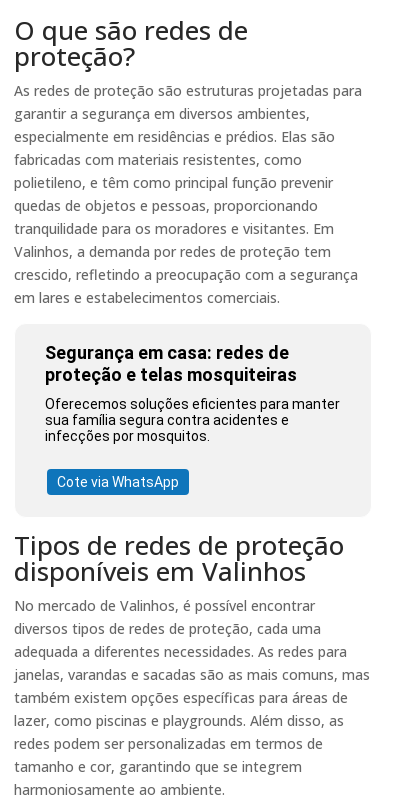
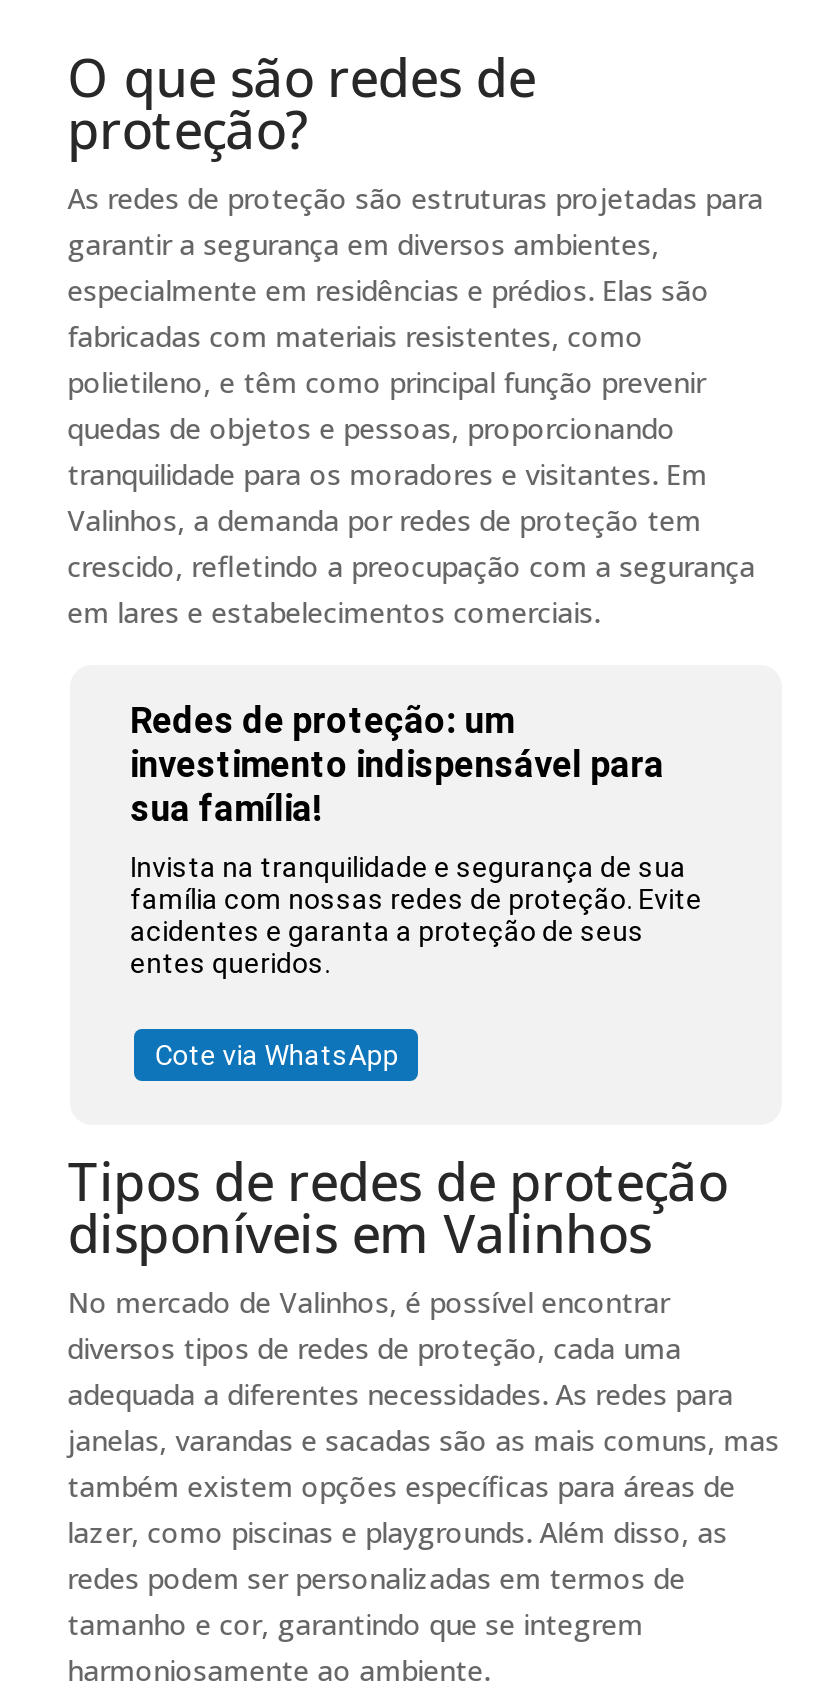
- Segurança em casa: redes de
- proteção e telas mosquiteiras
+ Redes de proteção: um
+ investimento indispensável para
+ sua família!

- Oferecemos soluções eficientes para manter
- sua família segura contra acidentes e
- infecções por mosquitos.
+ Invista na tranquilidade e segurança de sua
+ família com nossas redes de proteção. Evite
+ acidentes e garanta a proteção de seus
+ entes queridos.
